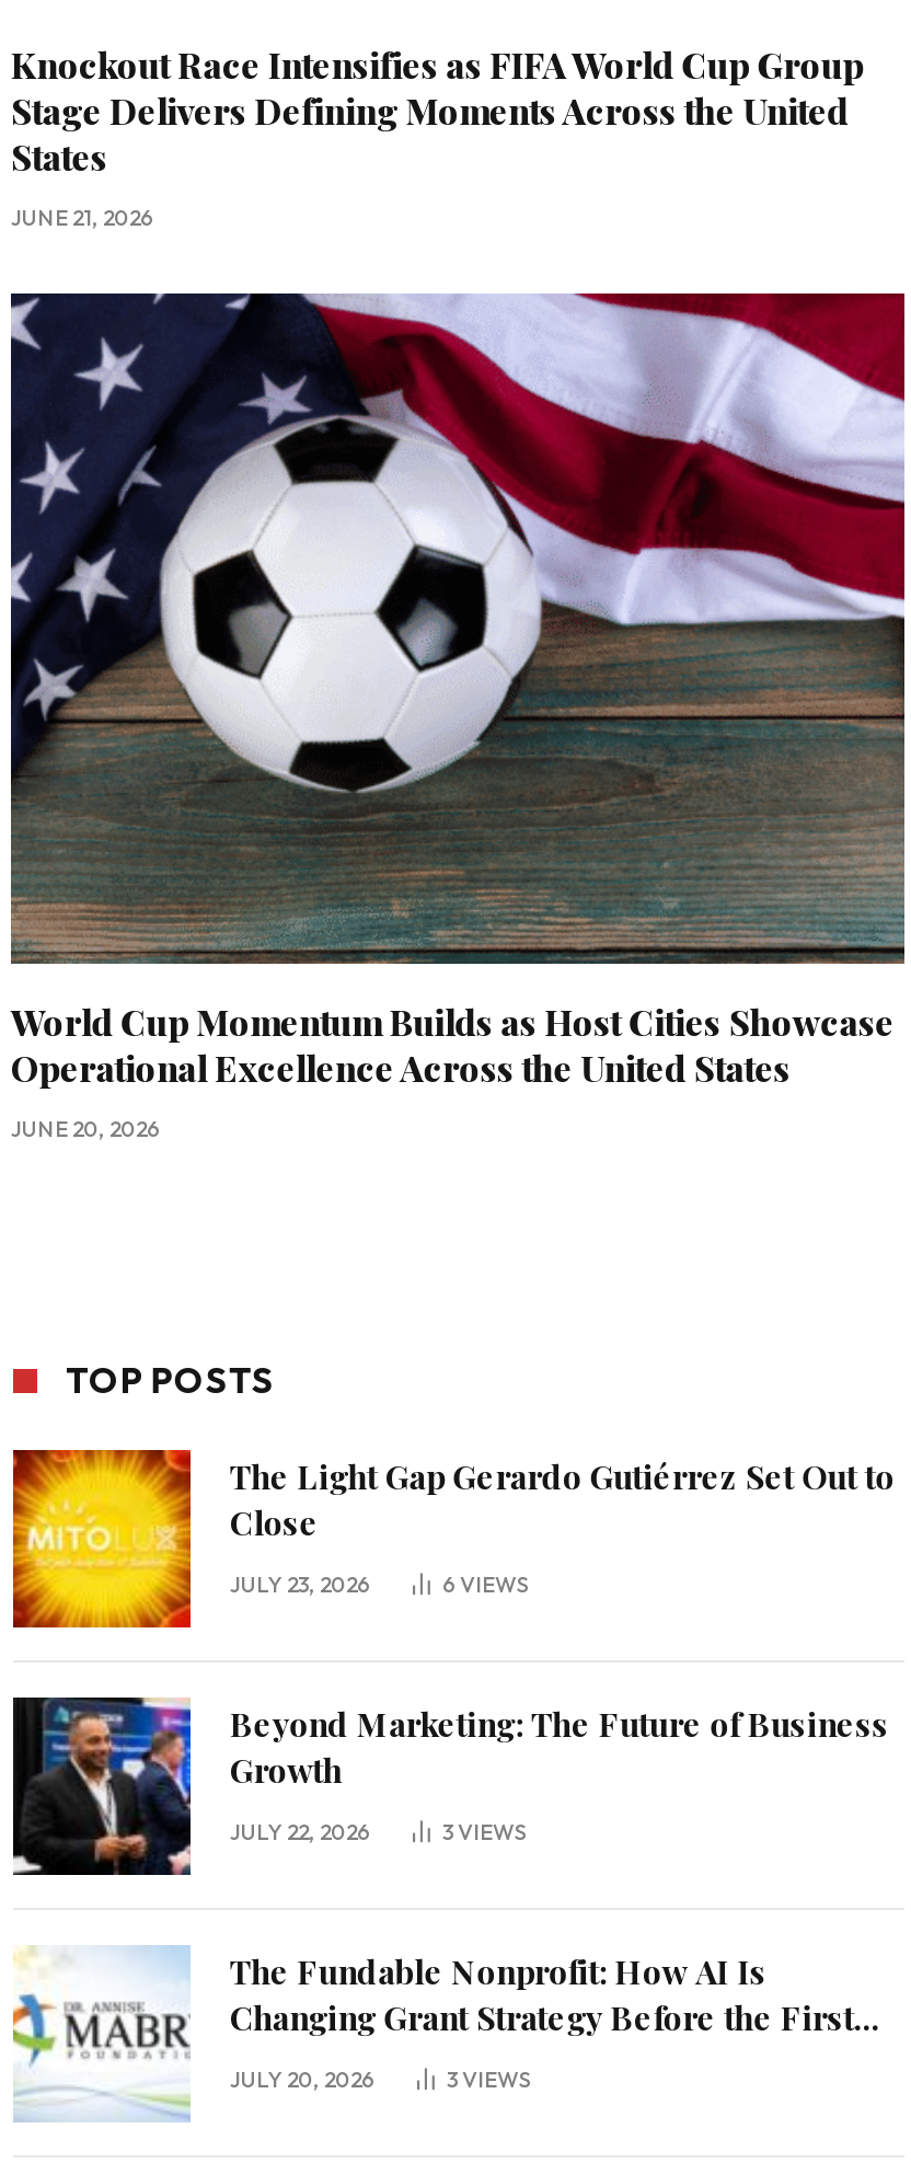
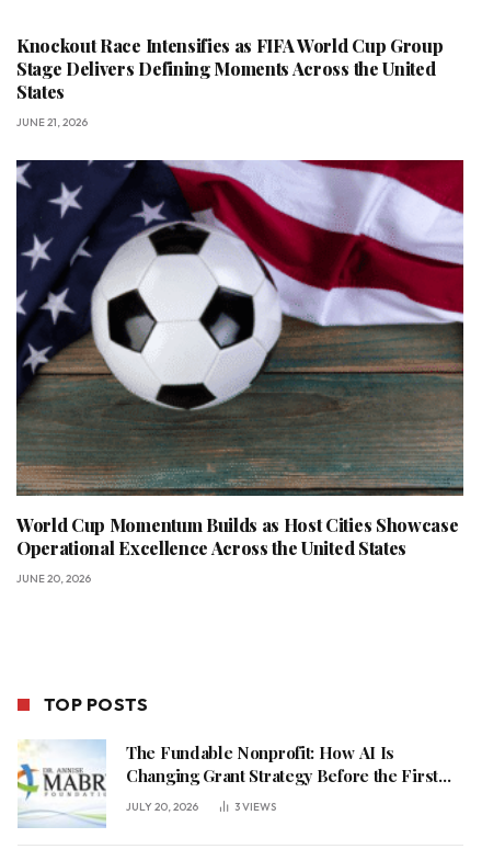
- [image]
- The Light Gap Gerardo Gutiérrez Set Out to
- Close
- JULY 23, 2026
- 6 VIEWS
- Beyond Marketing: The Future of Business
- Growth
- JULY 22, 2026
- 3 VIEWS

- [image]
